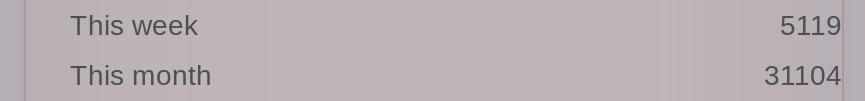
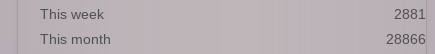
- 5119
+ 2881

- 31104
+ 28866
